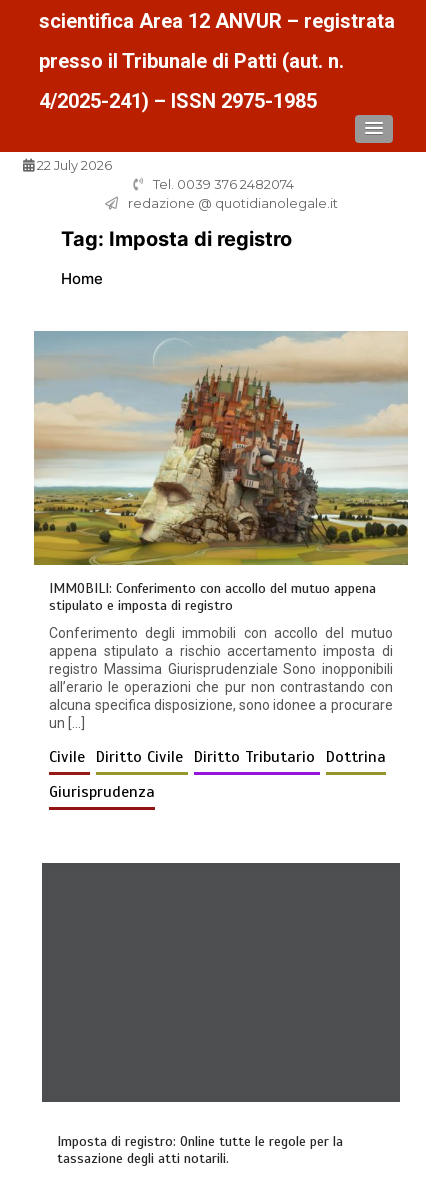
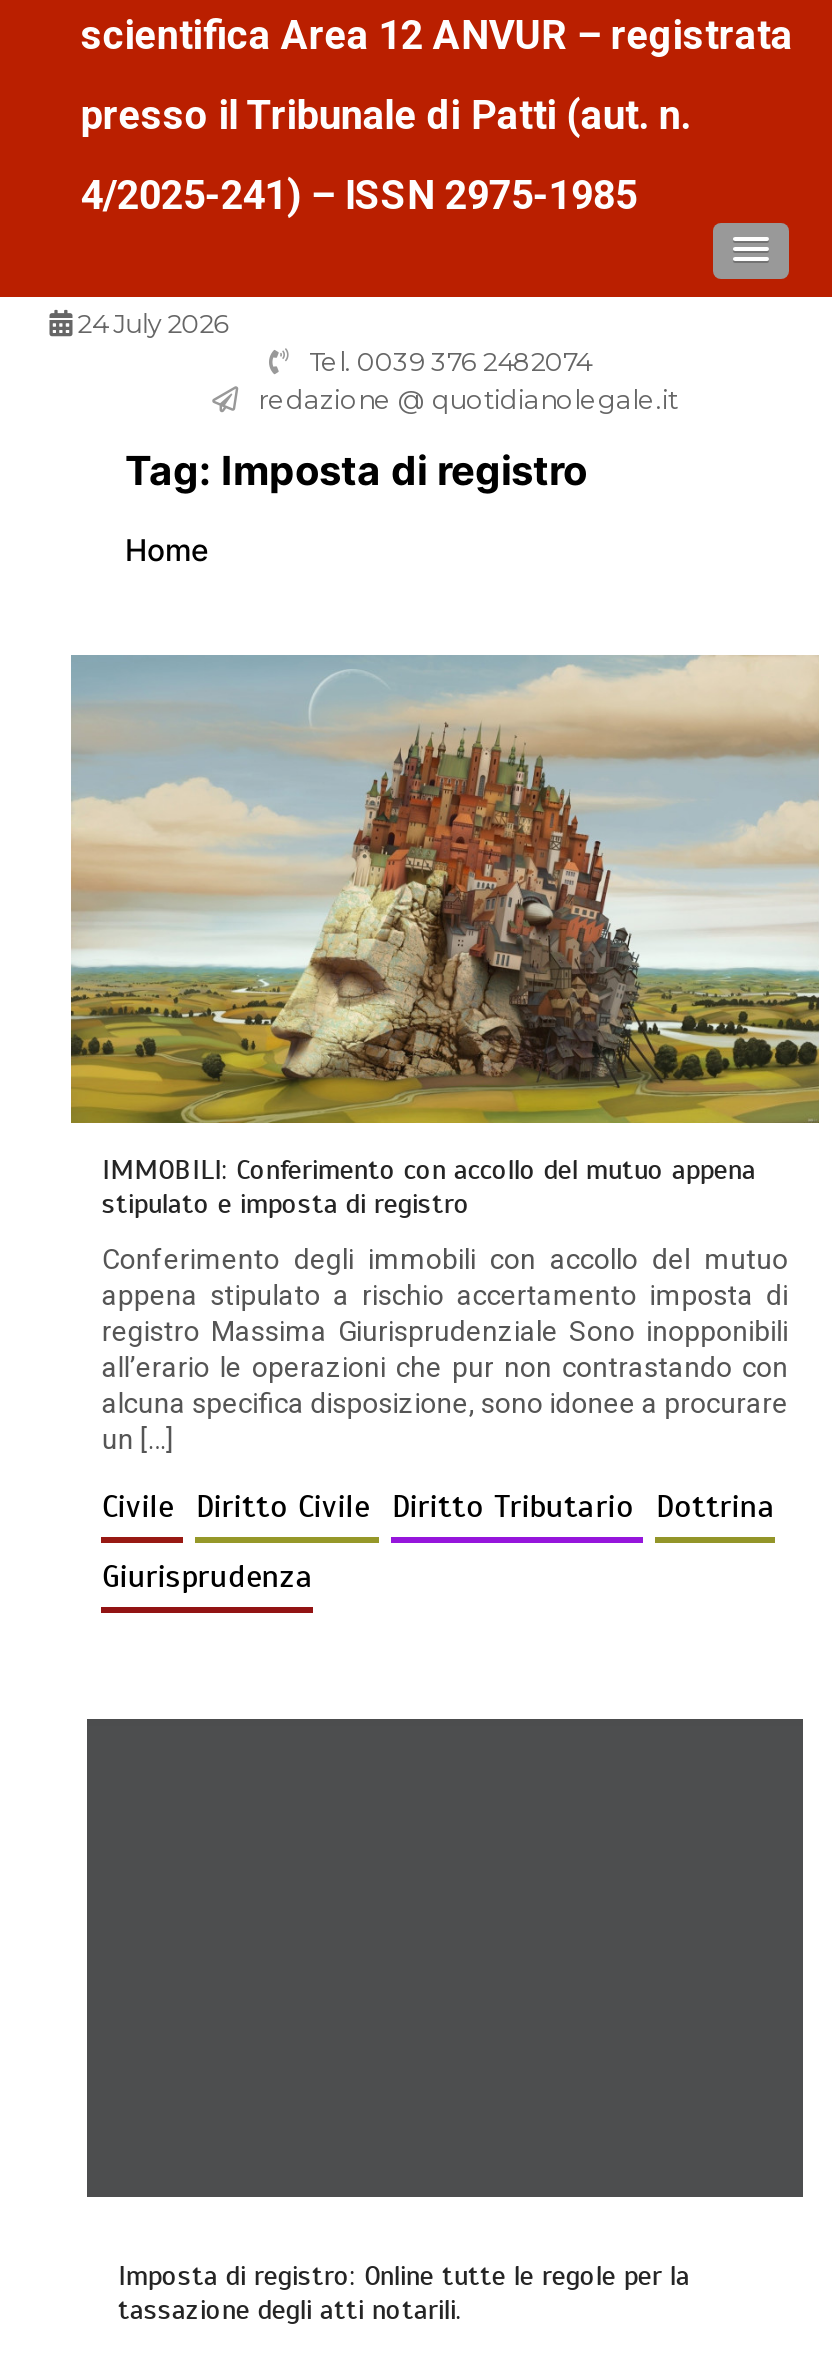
- 22 July 2026
+ 24 July 2026
